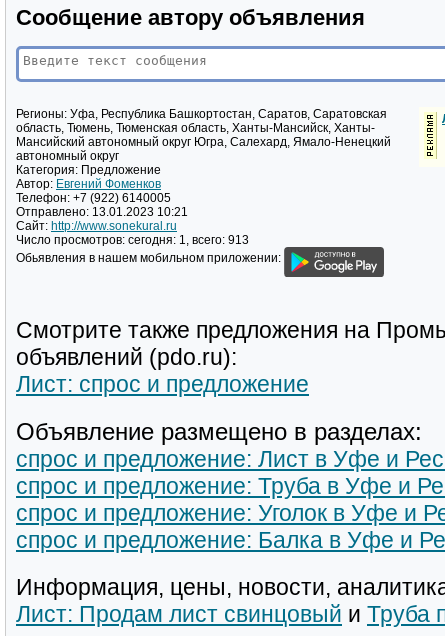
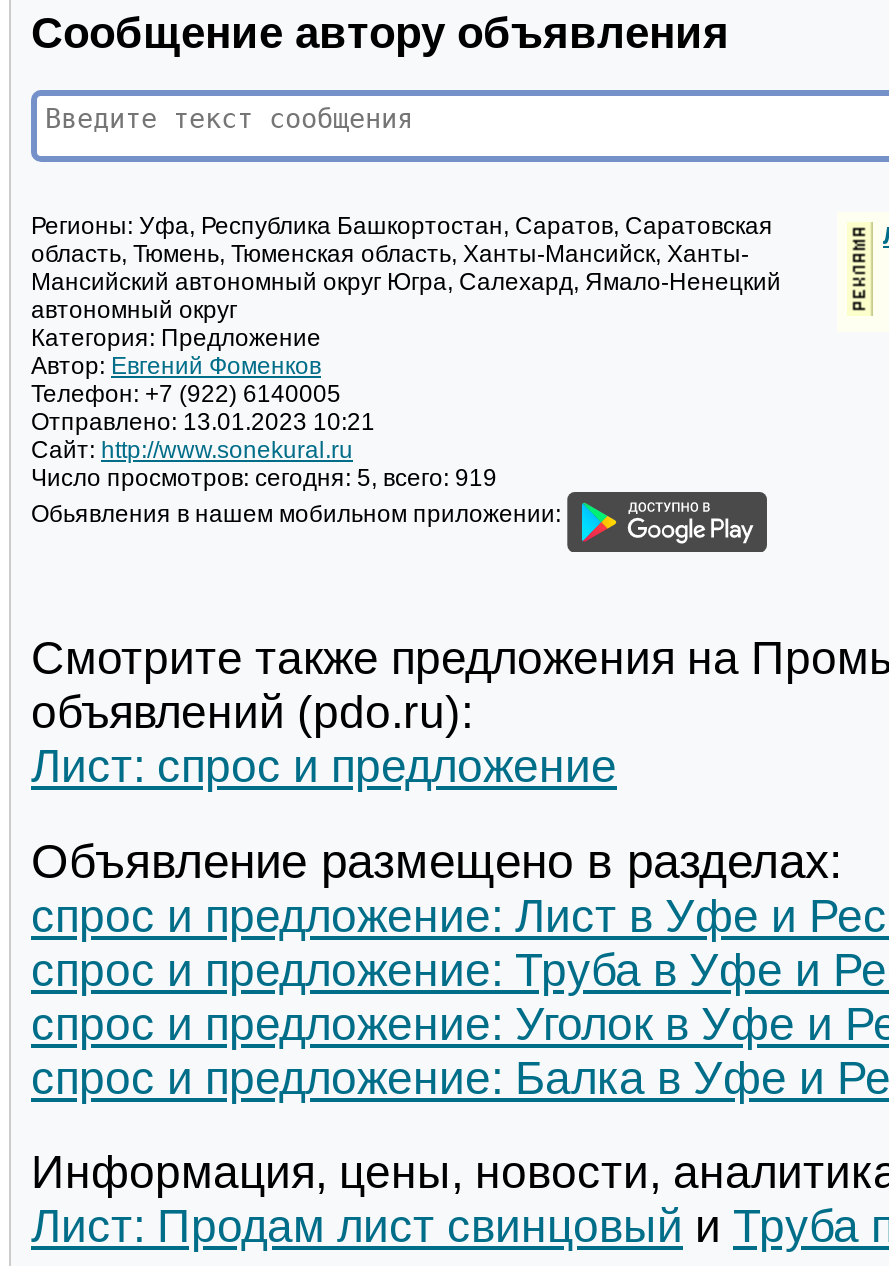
- Число просмотров: сегодня: 1, всего: 913
+ Число просмотров: сегодня: 5, всего: 919
